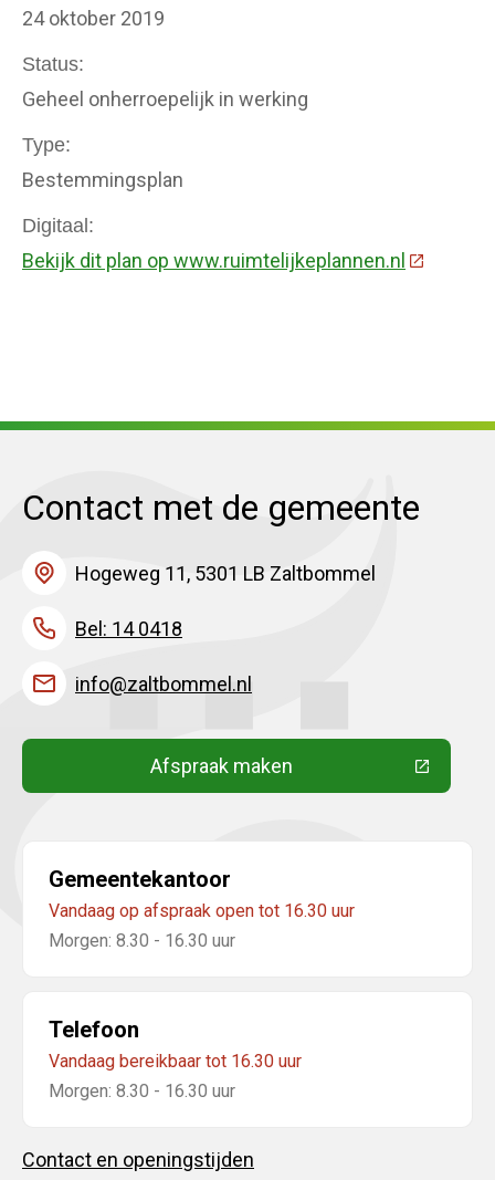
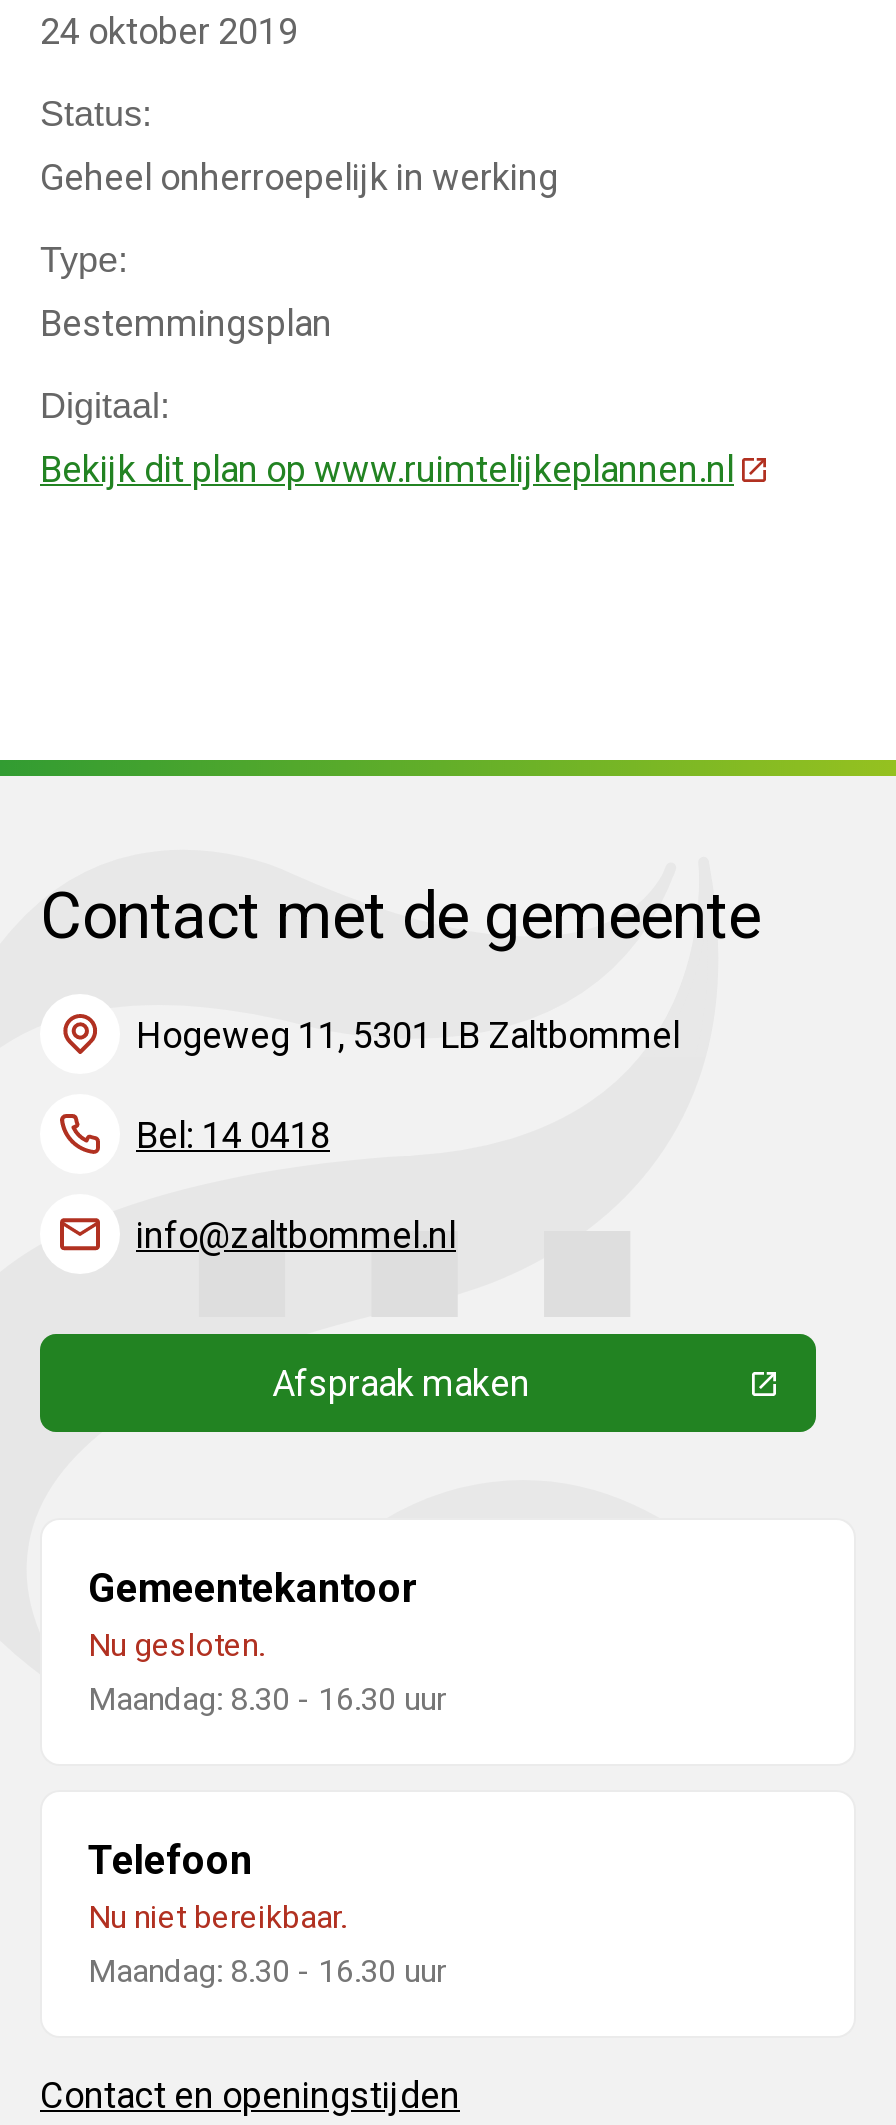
- Vandaag op afspraak open tot 16.30 uur
- Morgen: 8.30 - 16.30 uur
+ Nu gesloten.
+ Maandag: 8.30 - 16.30 uur

- Vandaag bereikbaar tot 16.30 uur
- Morgen: 8.30 - 16.30 uur
+ Nu niet bereikbaar.
+ Maandag: 8.30 - 16.30 uur
